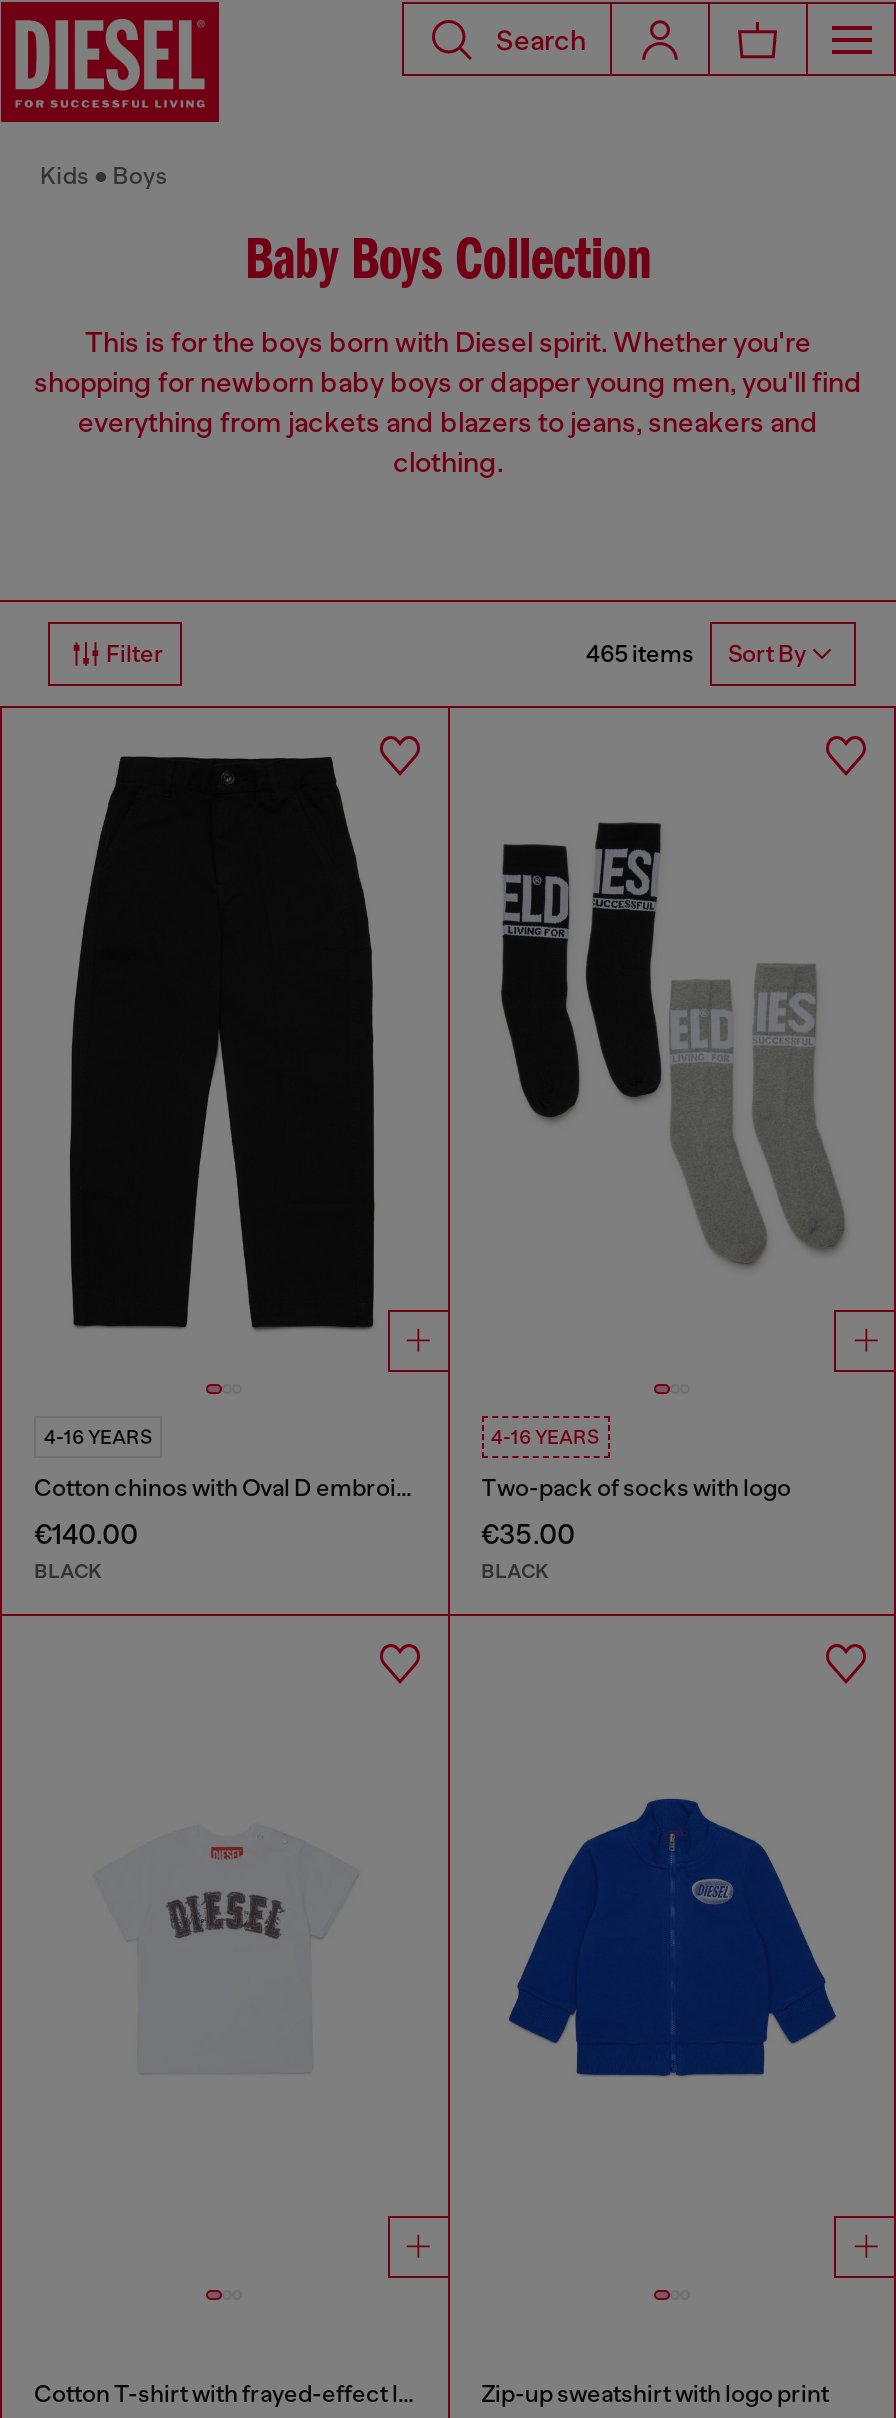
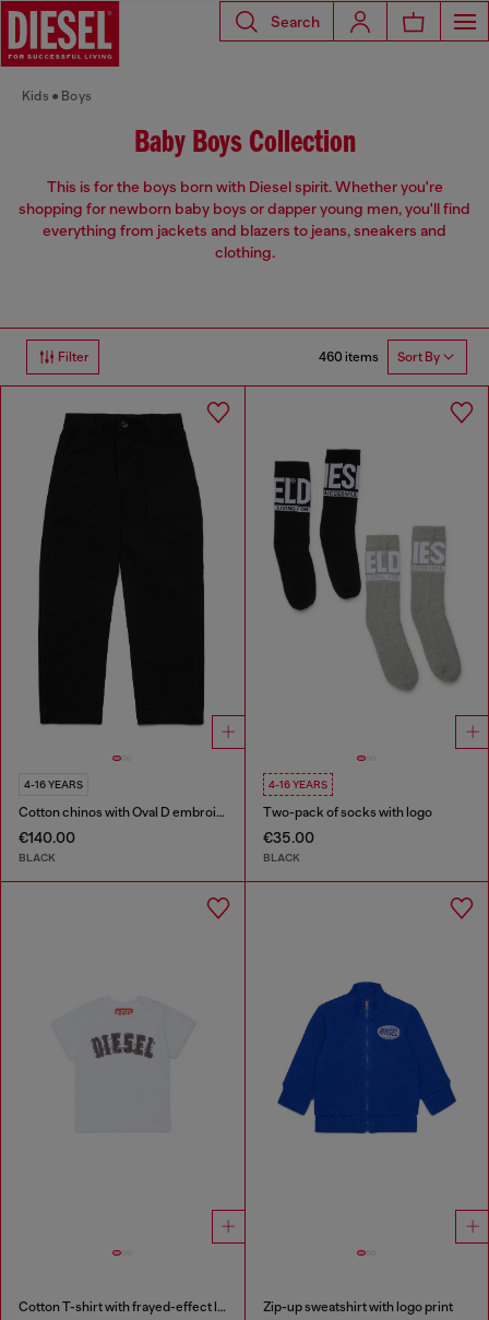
- 465 items Sort By
+ 460 items Sort By
